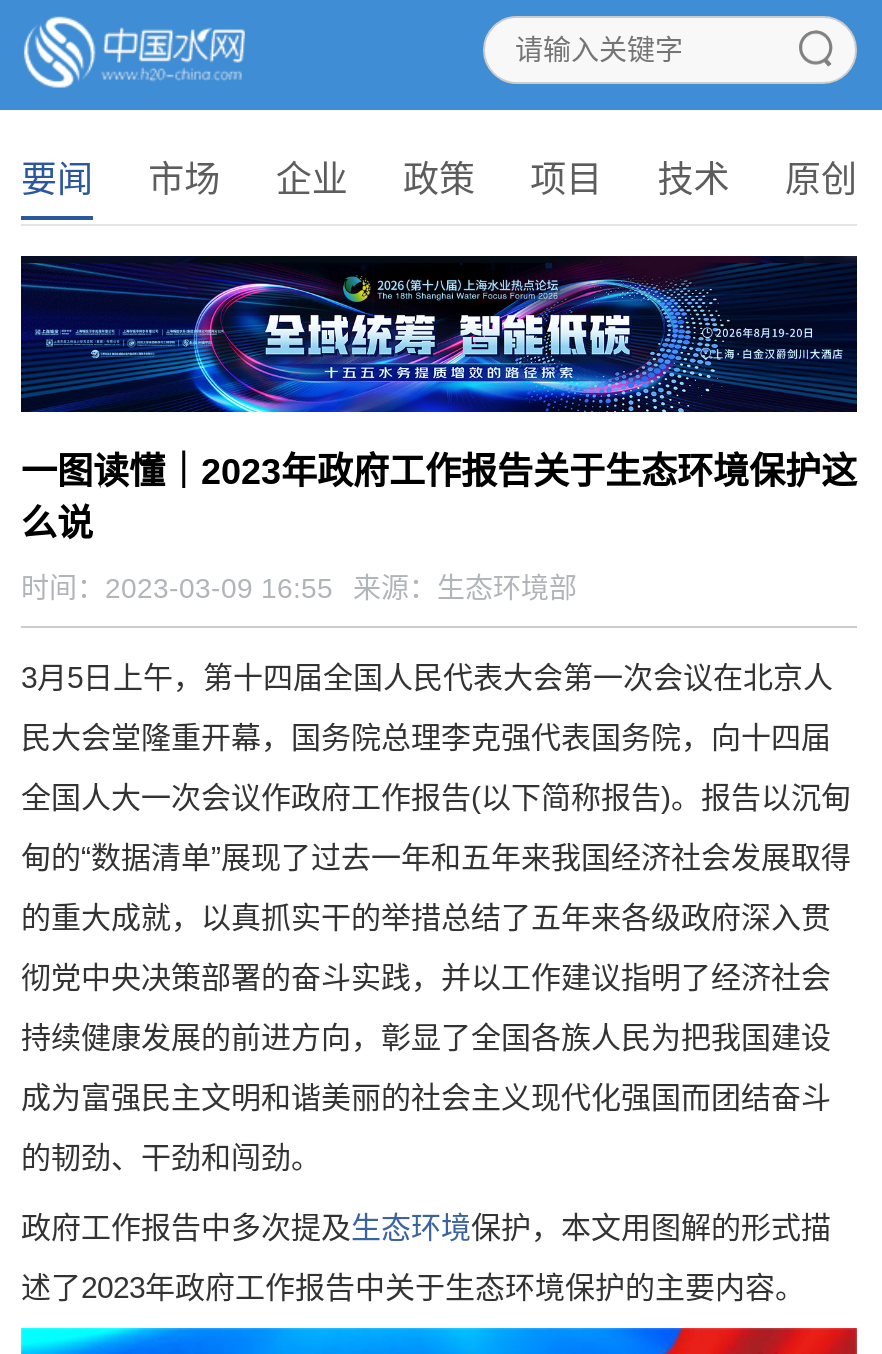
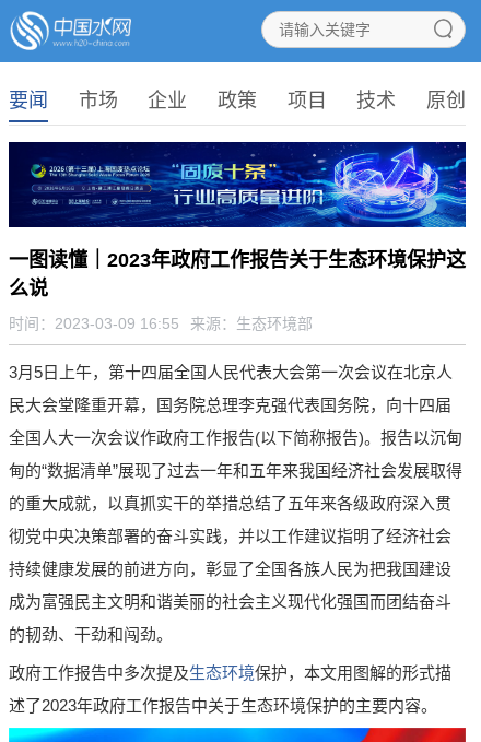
- [image]
+ [image]
